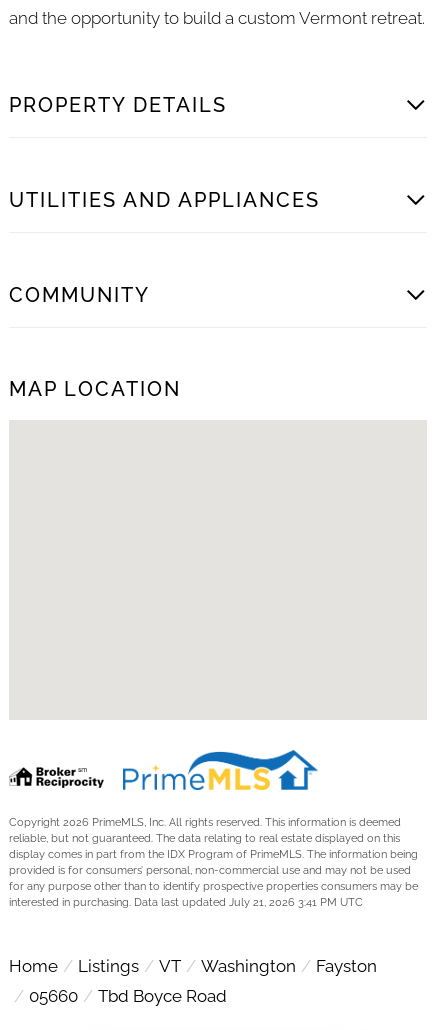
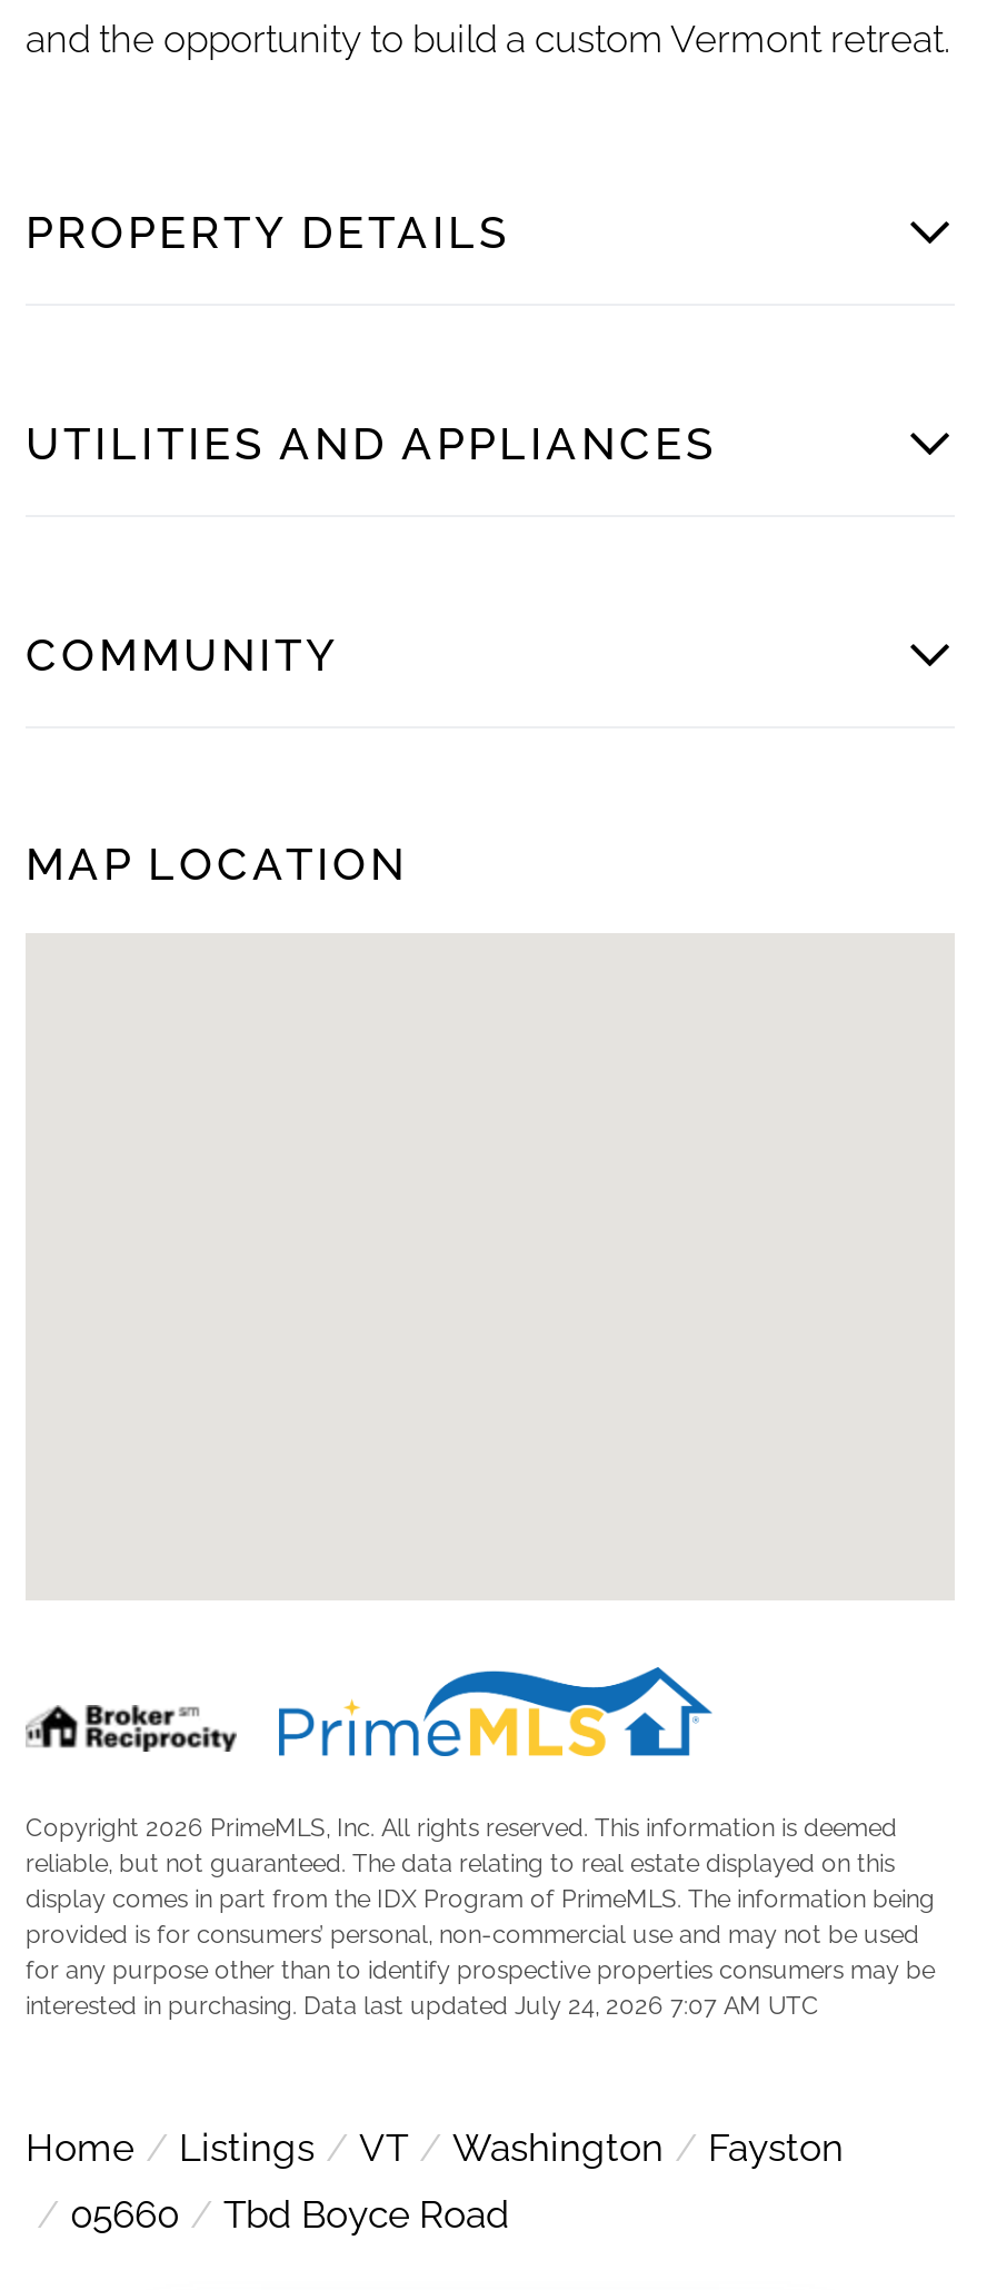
- interested in purchasing. Data last updated July 21, 2026 3:41 PM UTC
+ interested in purchasing. Data last updated July 24, 2026 7:07 AM UTC
